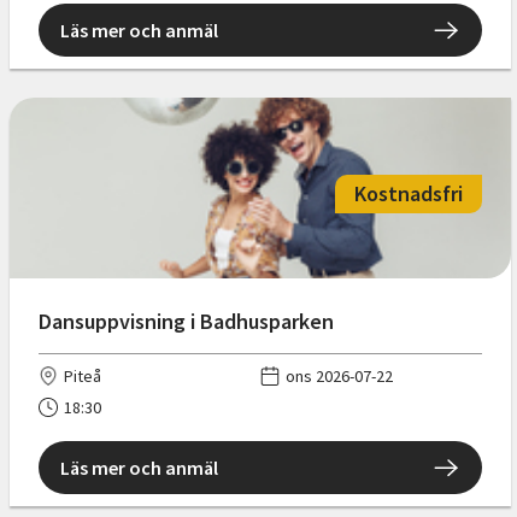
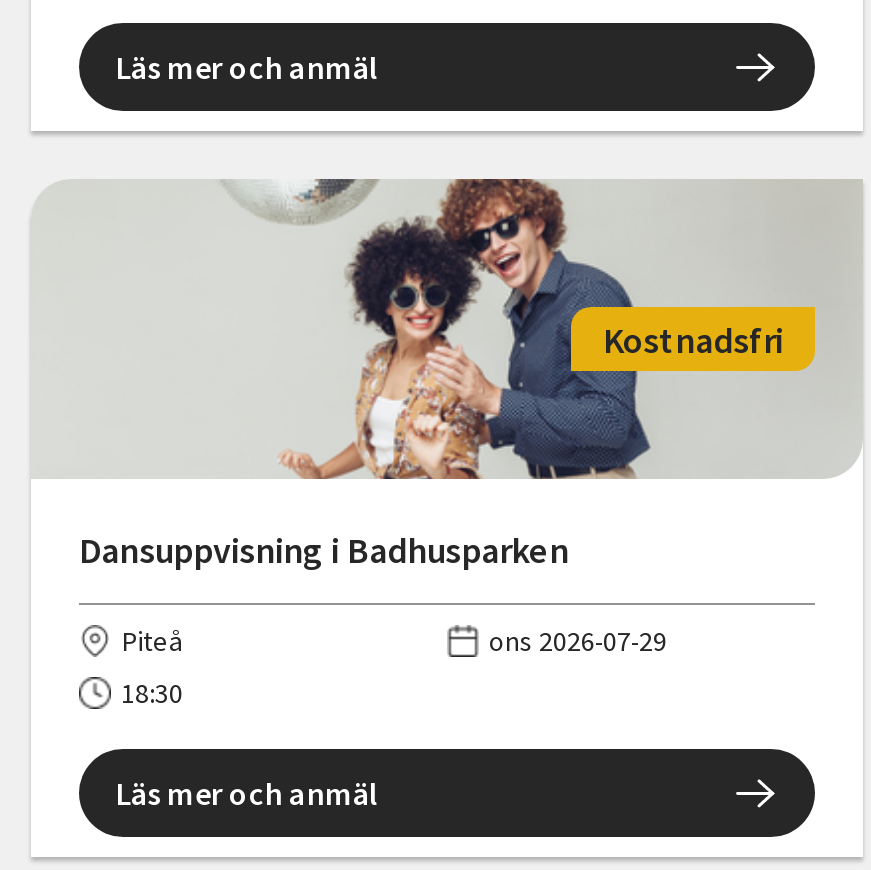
- ons 2026-07-22
+ ons 2026-07-29
